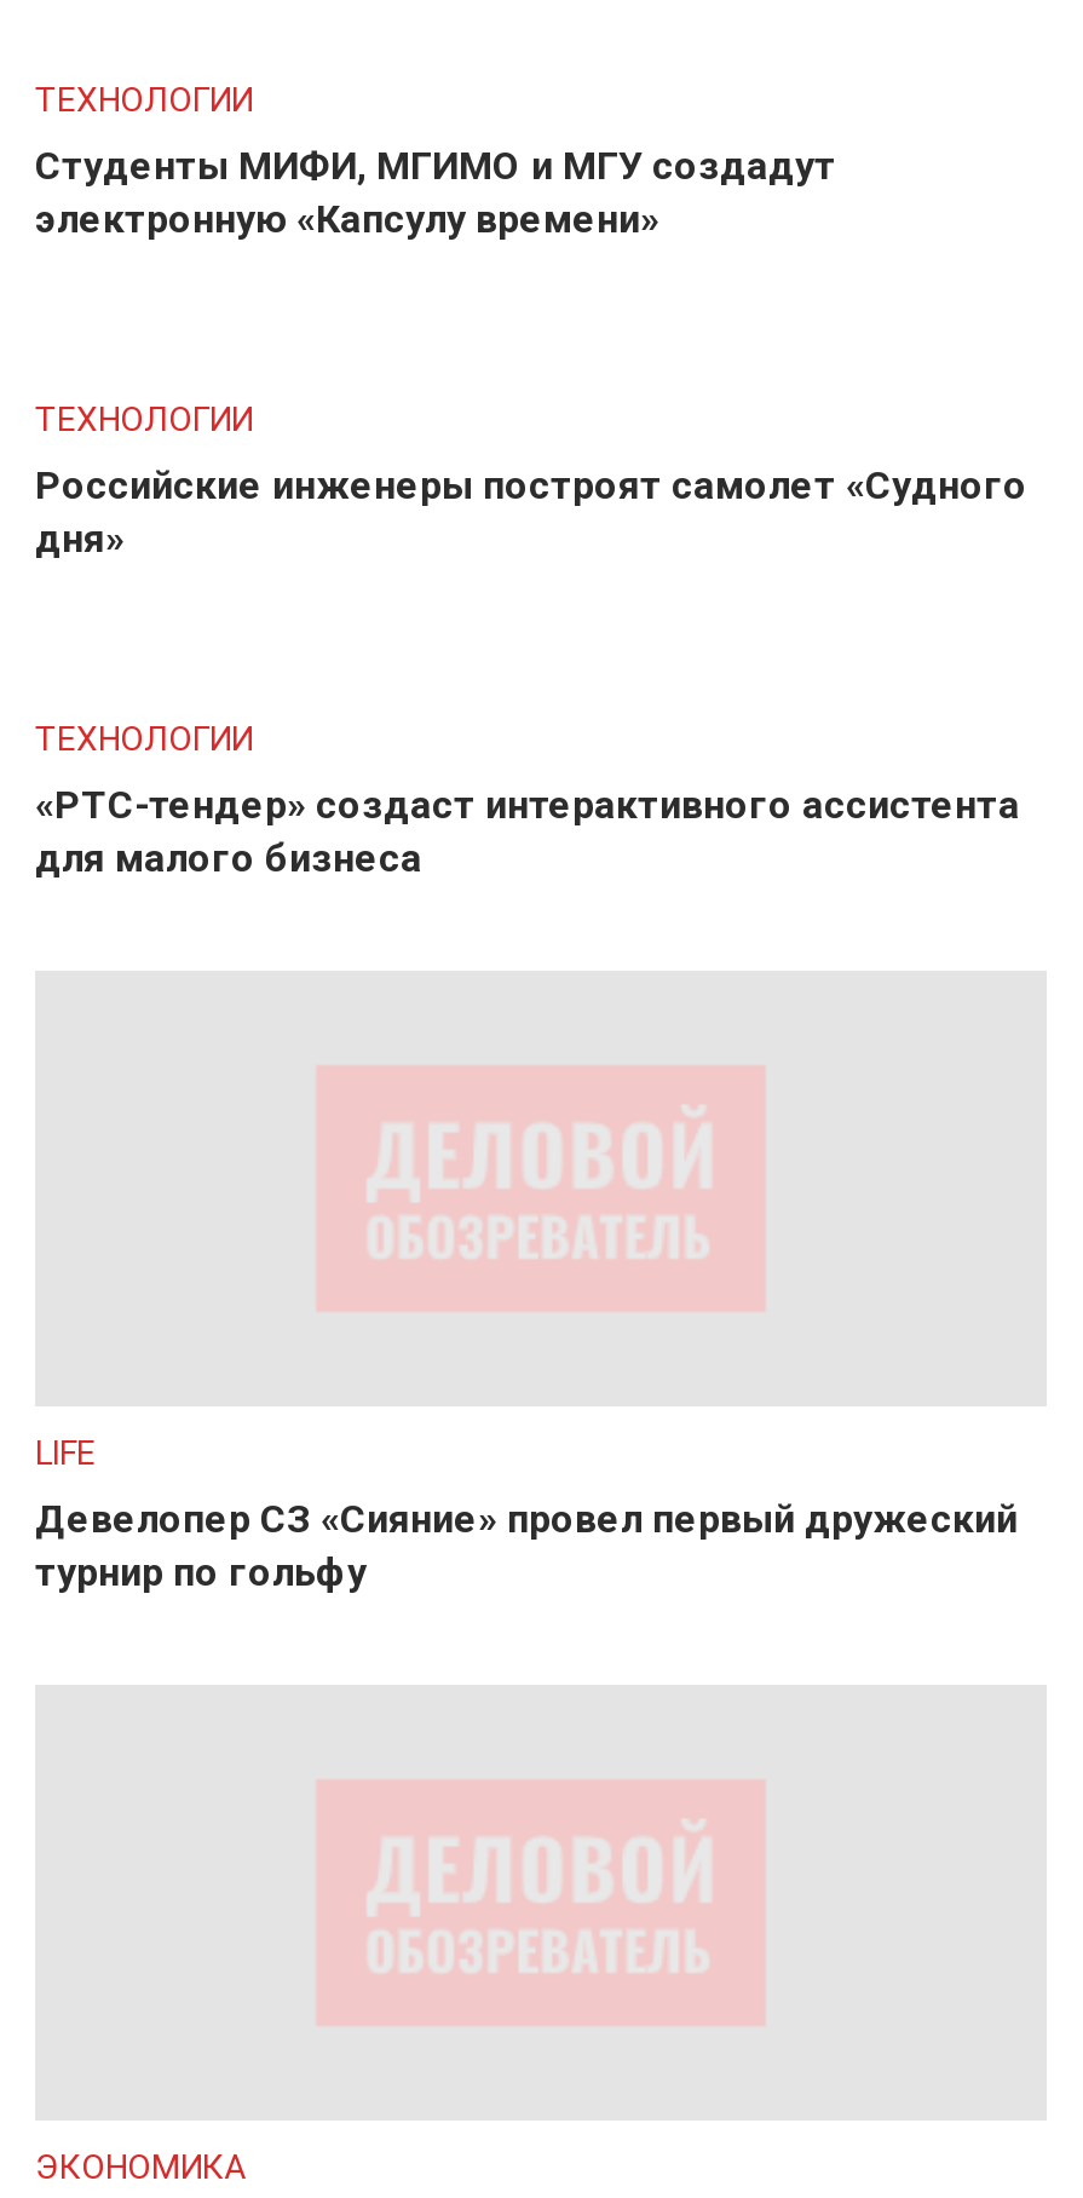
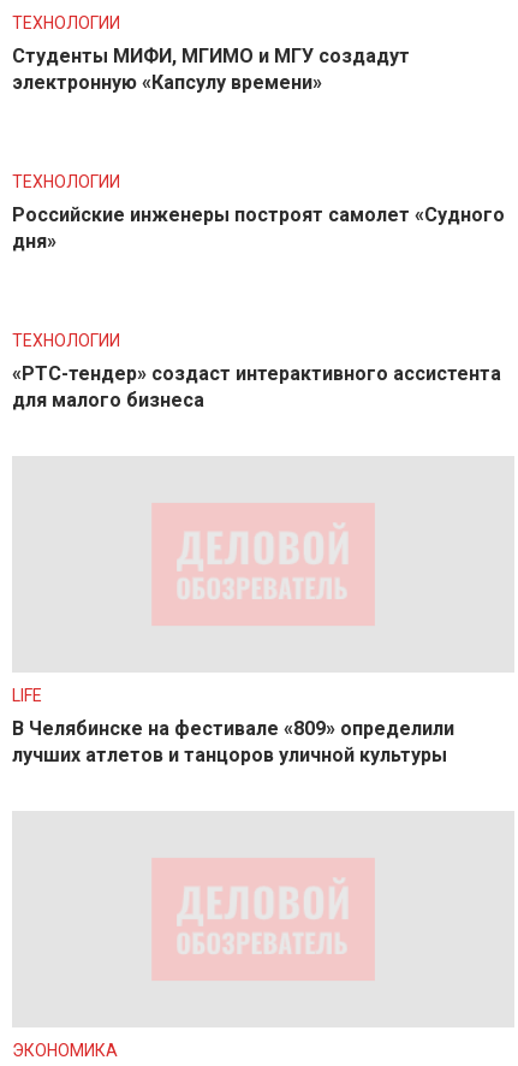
- Девелопер СЗ «Сияние» провел первый дружеский
- турнир по гольфу
+ В Челябинске на фестивале «809» определили
+ лучших атлетов и танцоров уличной культуры
